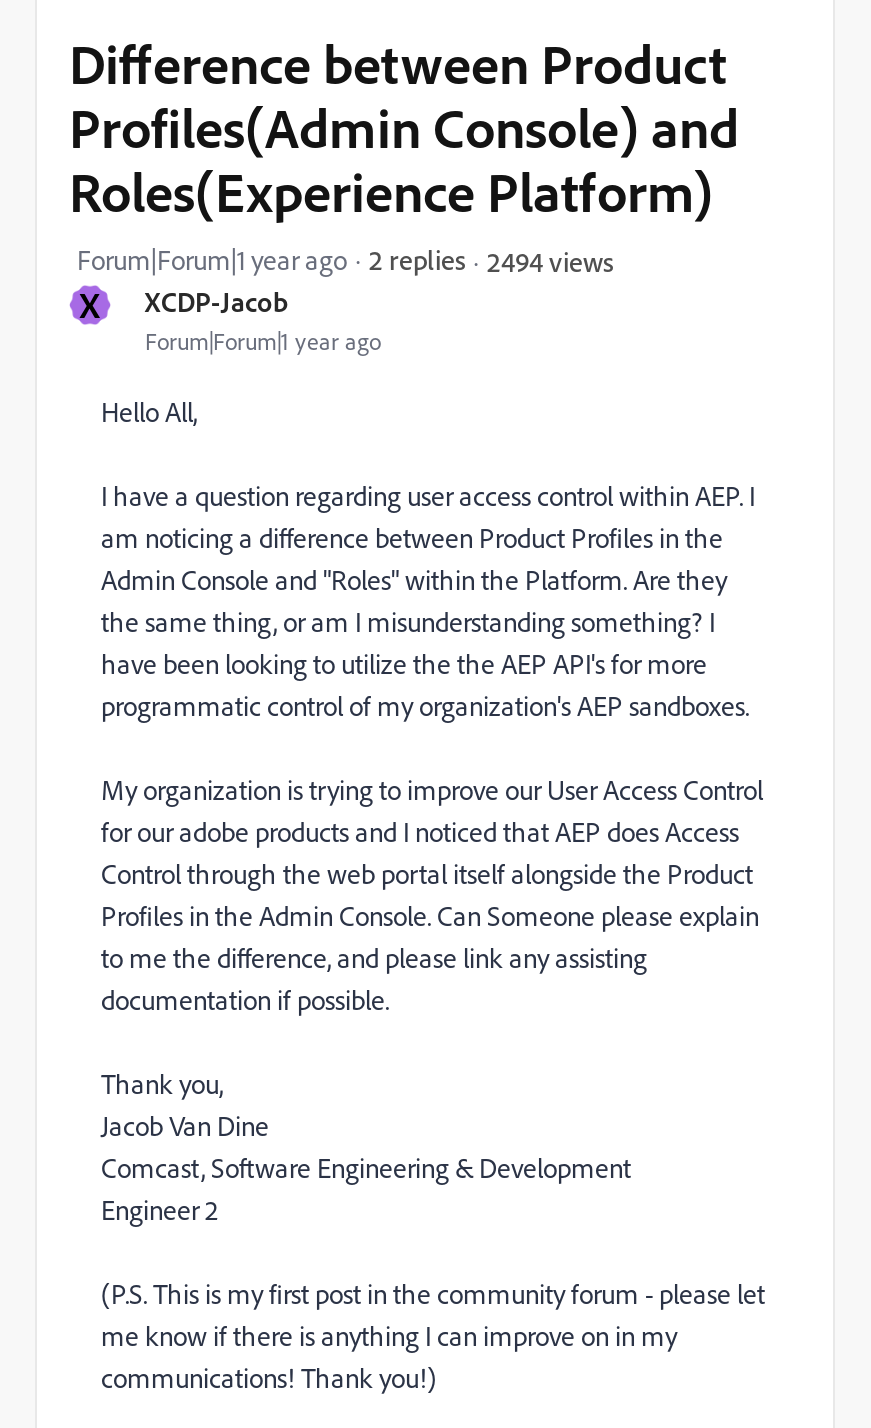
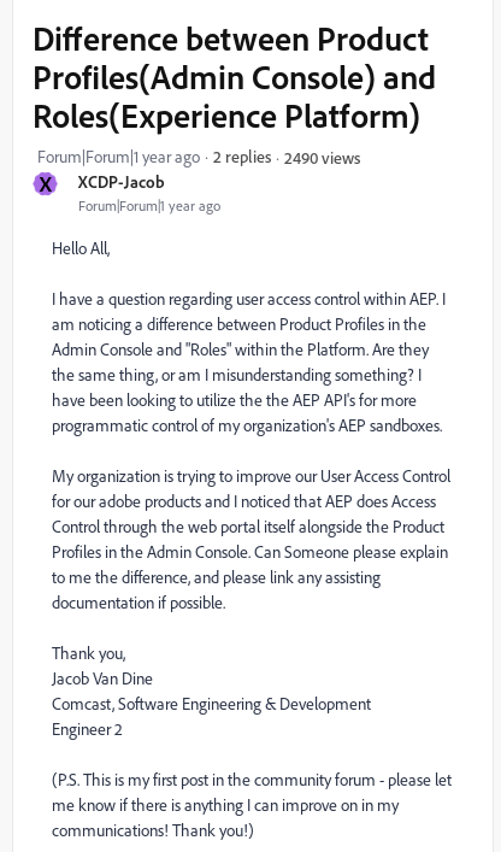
- 2494 views
+ 2490 views
